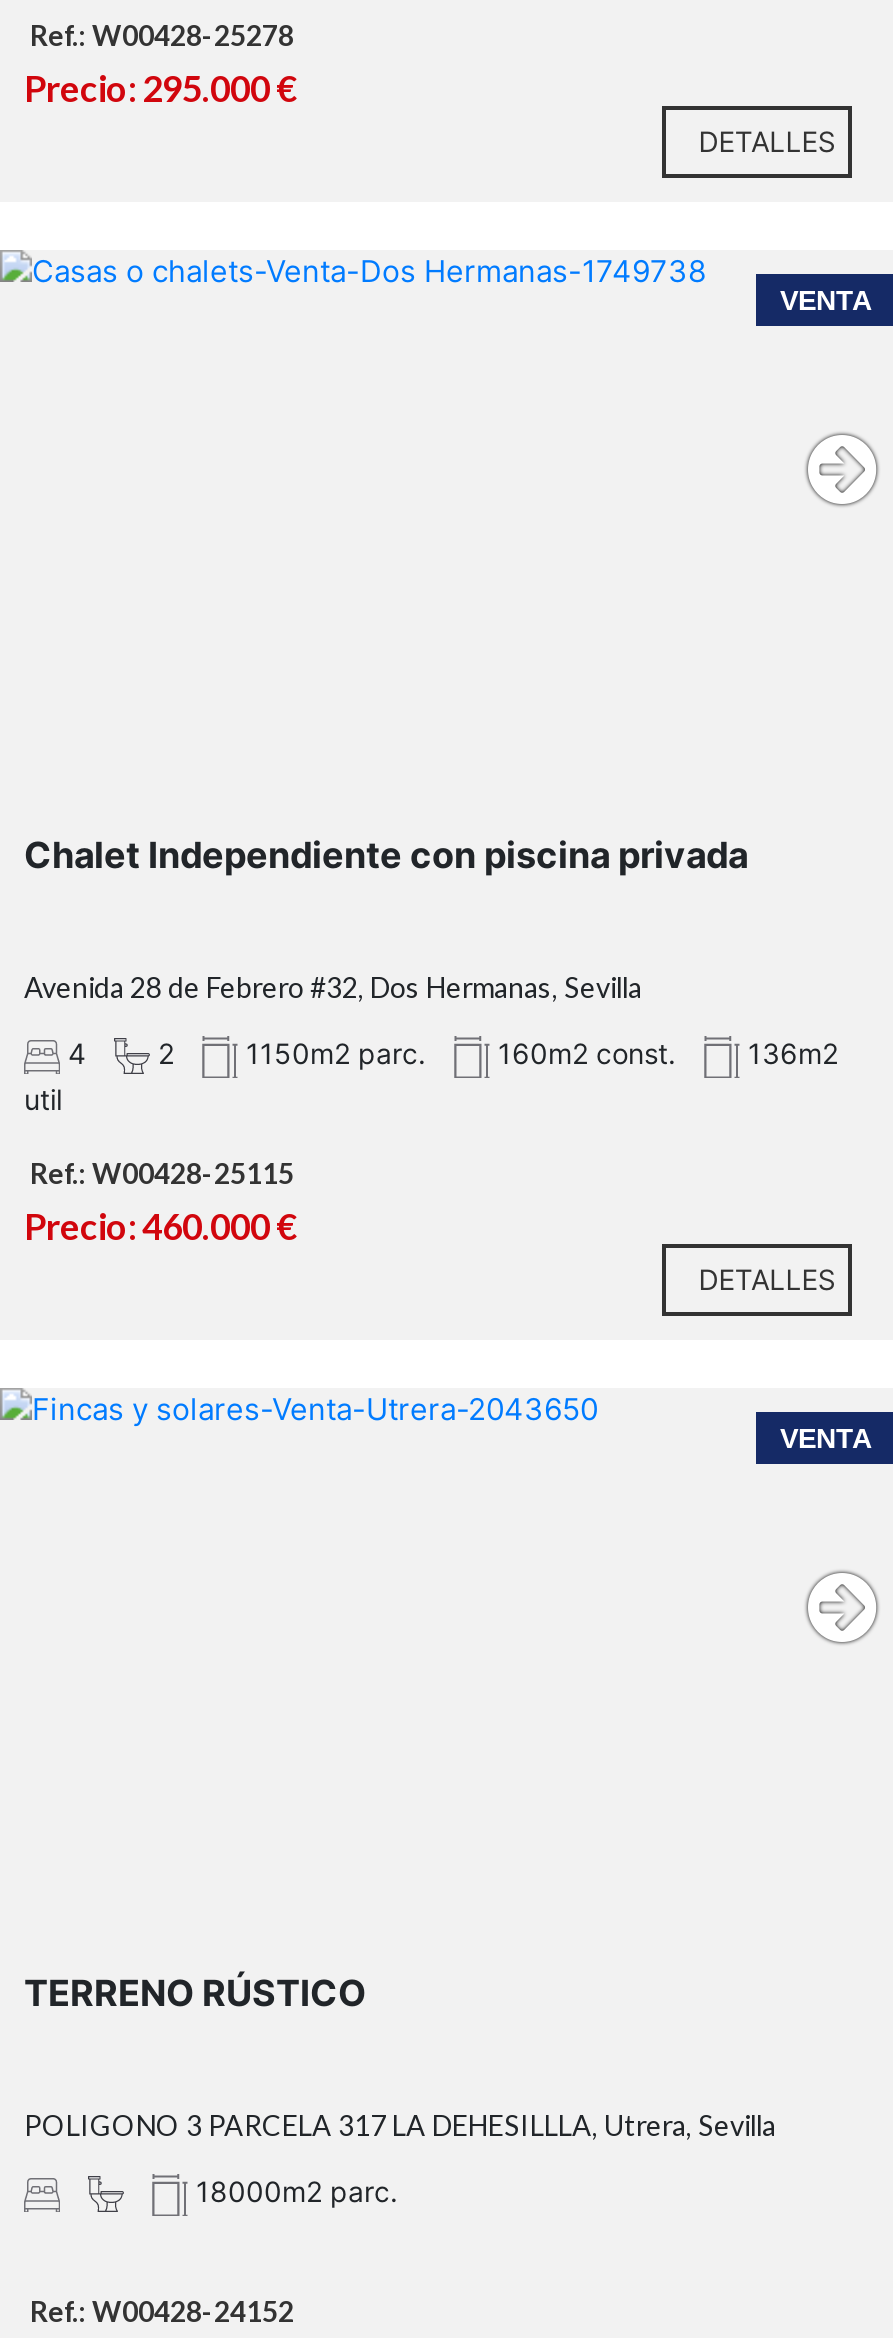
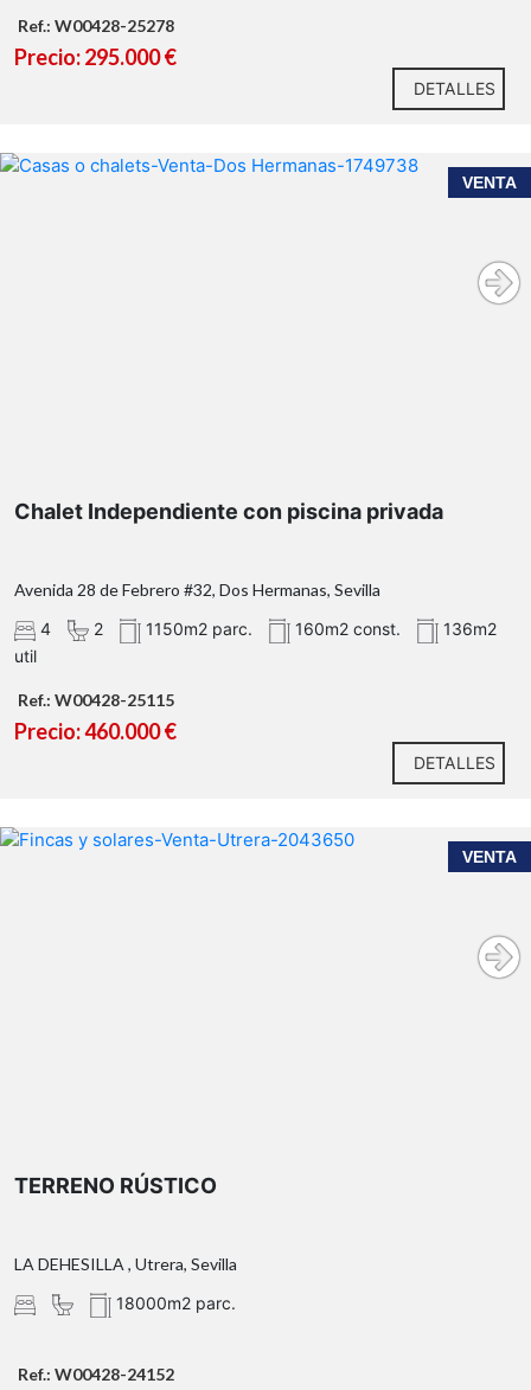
- POLIGONO 3 PARCELA 317 LA DEHESILLLA, Utrera, Sevilla
+ LA DEHESILLA , Utrera, Sevilla
